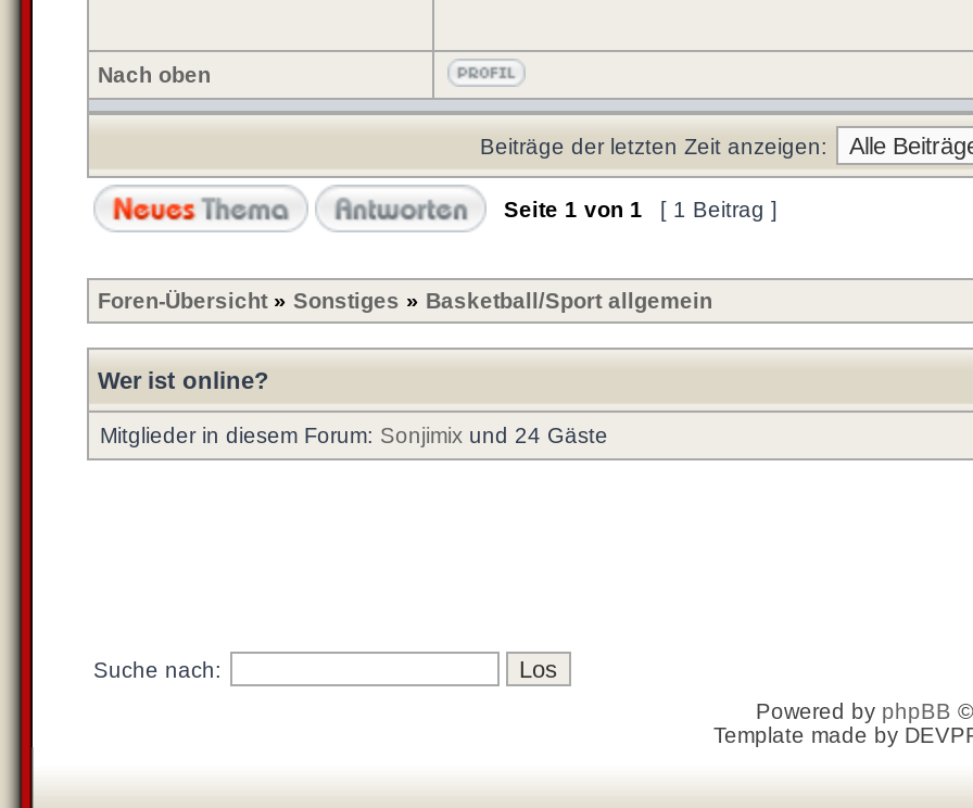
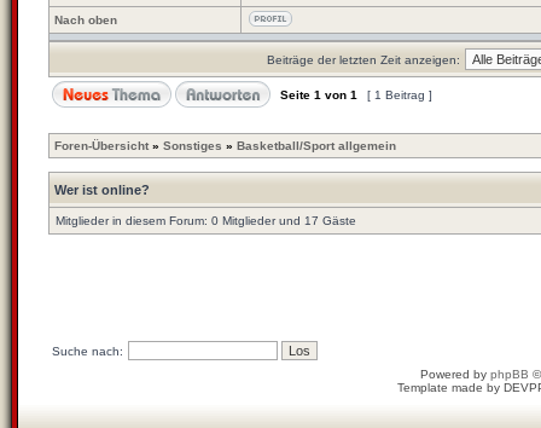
- Mitglieder in diesem Forum: Sonjimix und 24 Gäste
+ Mitglieder in diesem Forum: 0 Mitglieder und 17 Gäste
